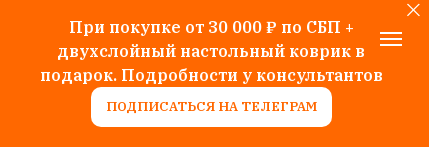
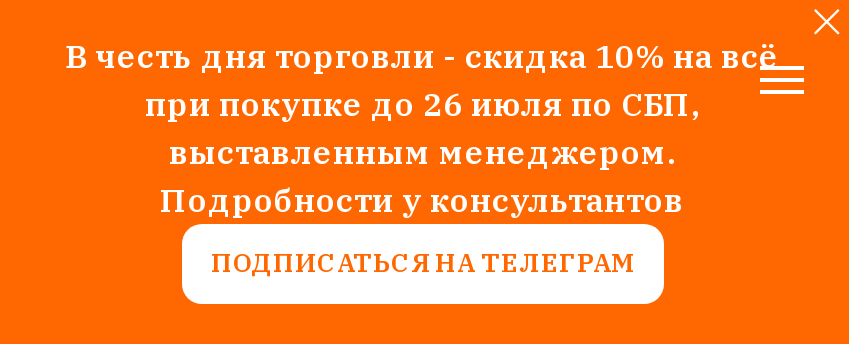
- При покупке от 30 000 ₽ по СБП +
- двухслойный настольный коврик в
- подарок. Подробности у консультантов
+ В честь дня торговли - скидка 10% на всё
+ при покупке до 26 июля по СБП,
+ выставленным менеджером.
+ Подробности у консультантов
